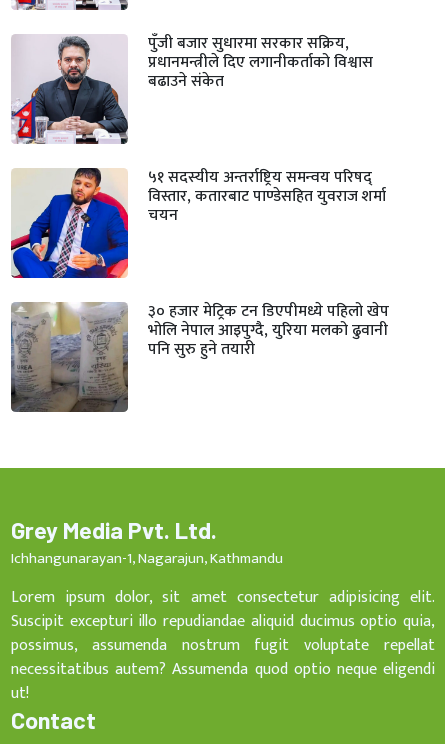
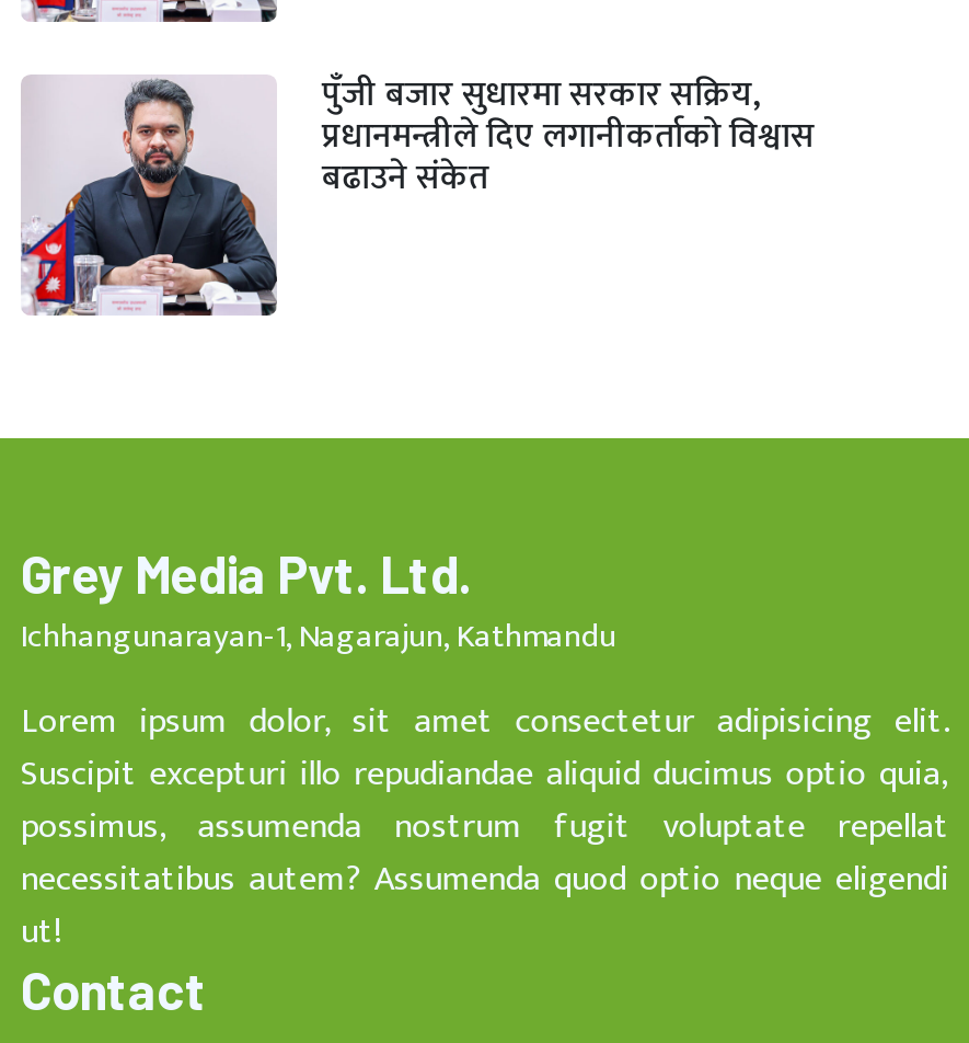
- [image]
- ५१ सदस्यीय अन्तर्राष्ट्रिय समन्वय परिषद्
- विस्तार, कतारबाट पाण्डेसहित युवराज शर्मा
- चयन

- [image]
- ३० हजार मेट्रिक टन डिएपीमध्ये पहिलो खेप
- भोलि नेपाल आइपुग्दै, युरिया मलको ढुवानी
- पनि सुरु हुने तयारी
